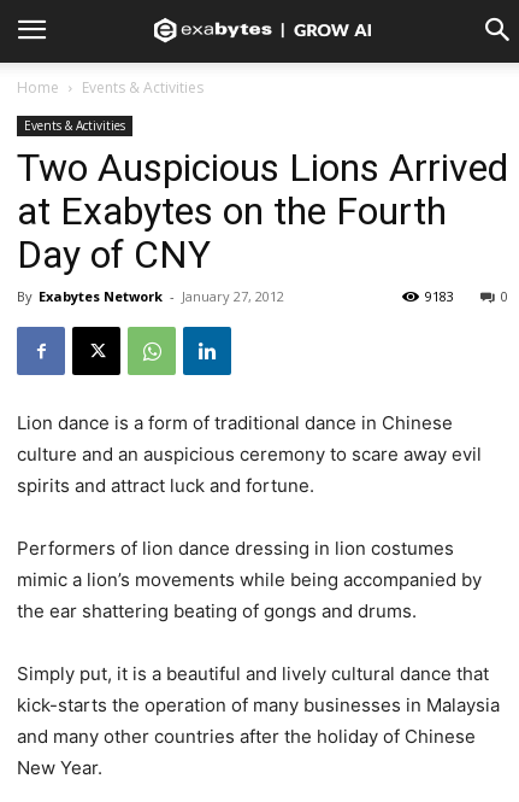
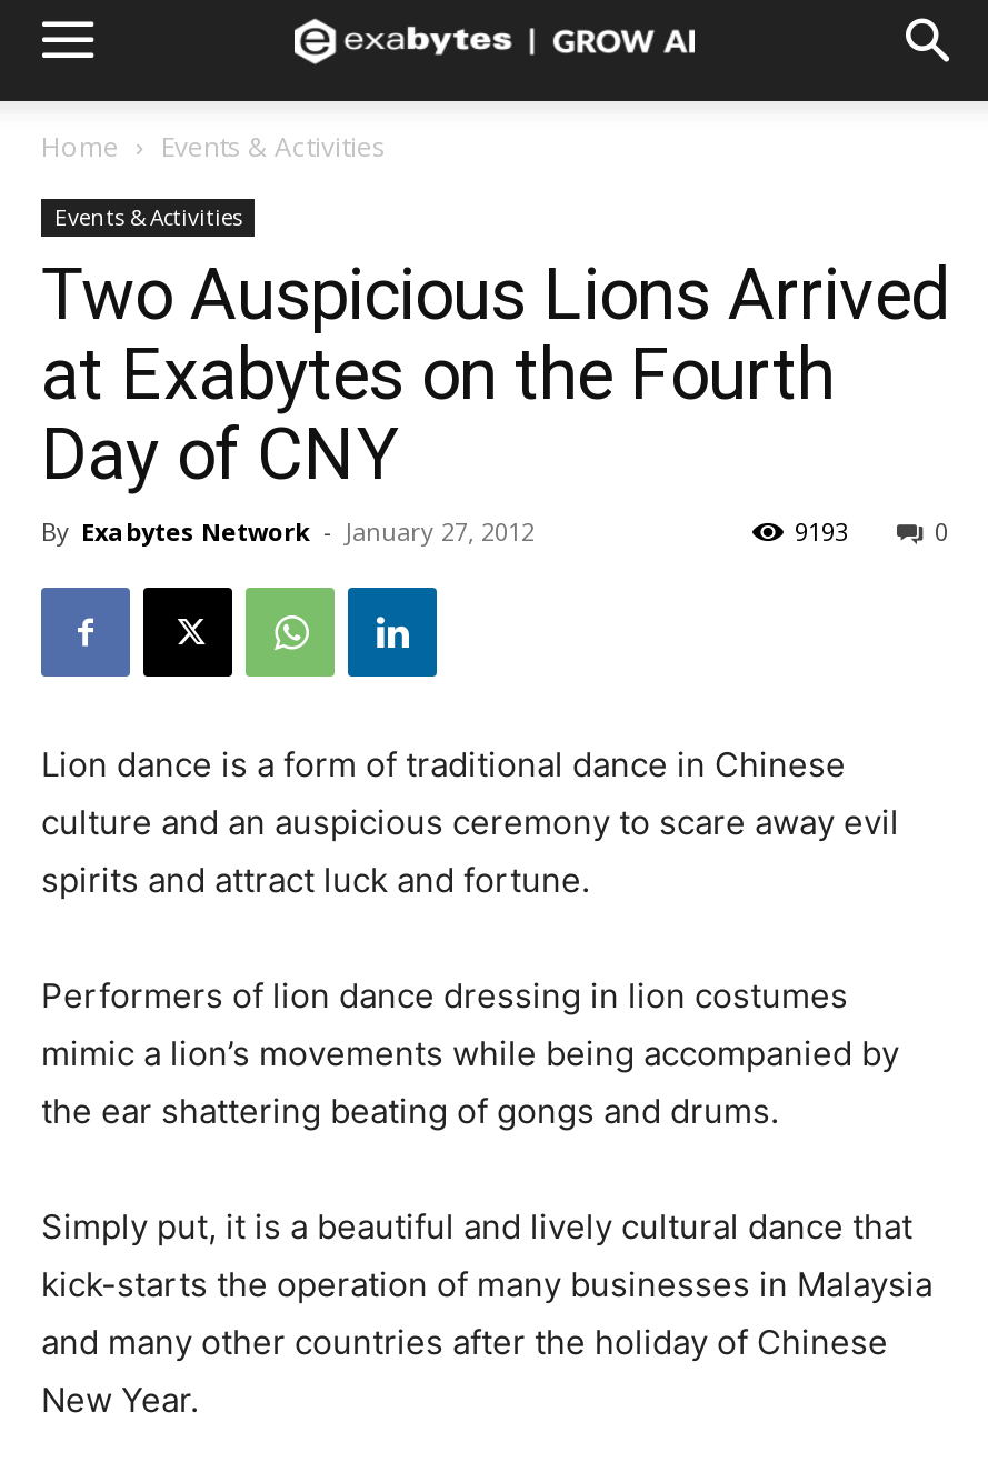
- 9183
+ 9193
